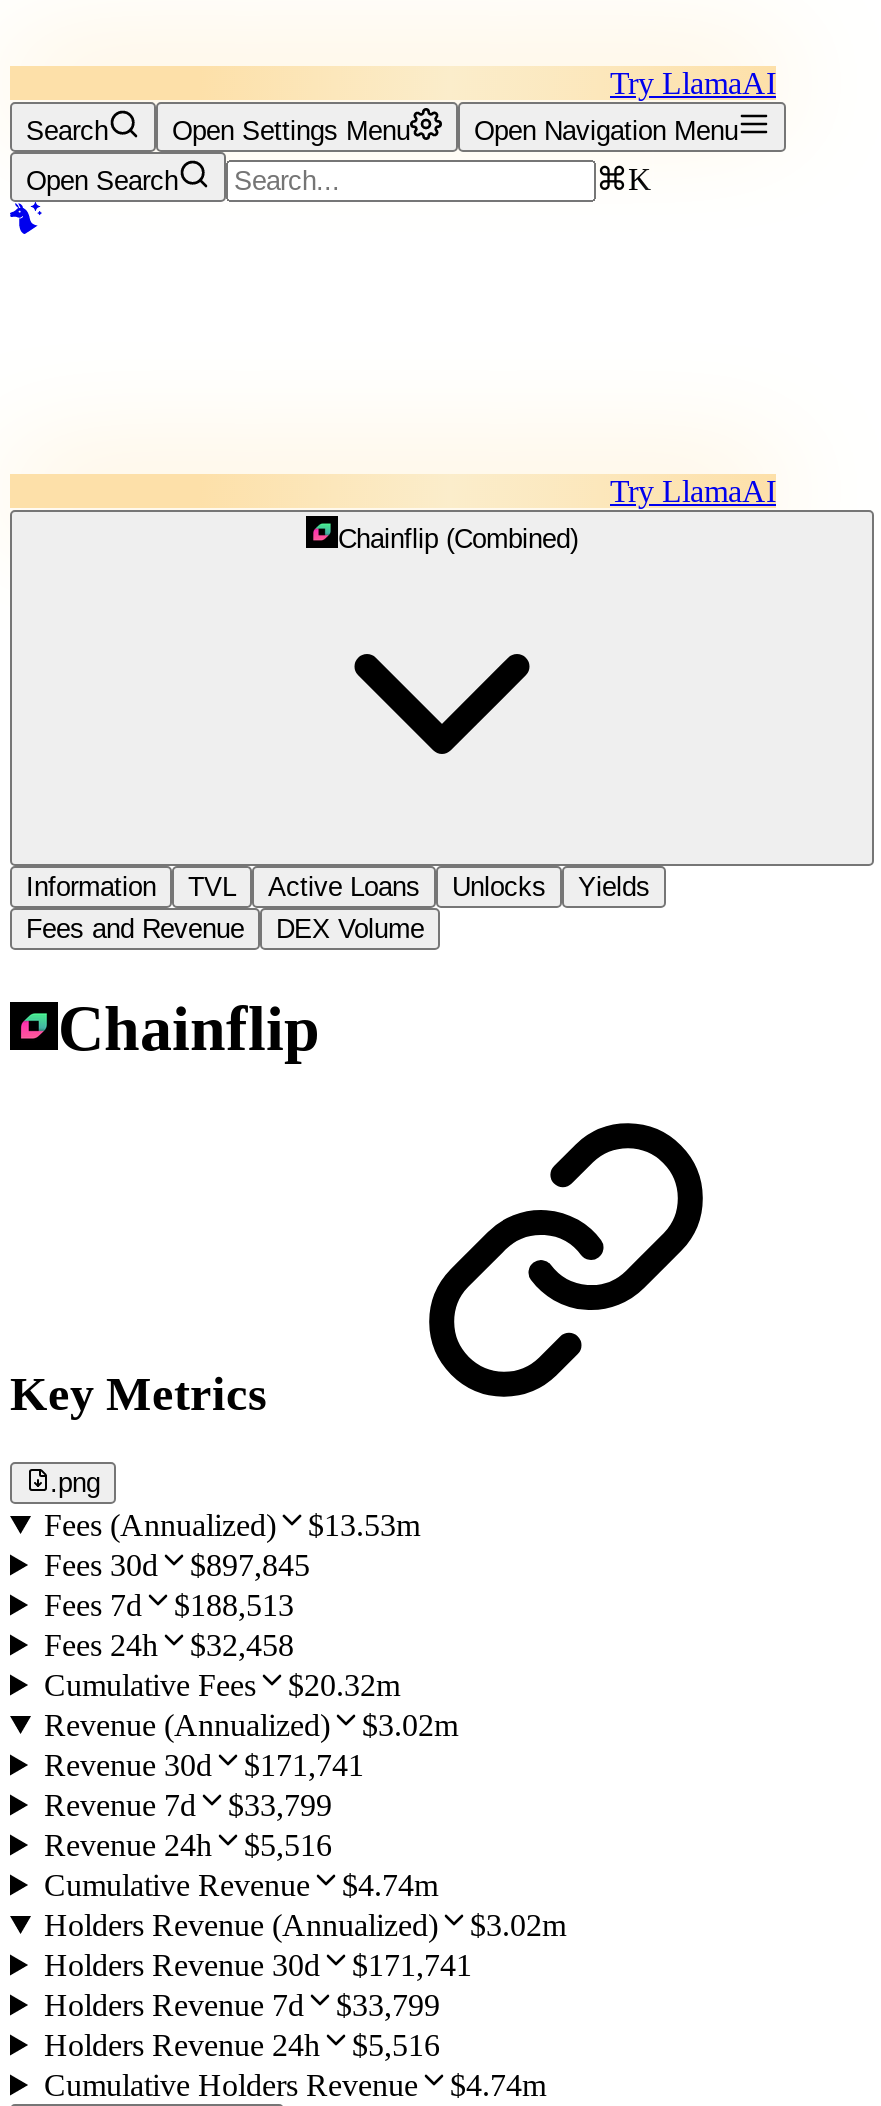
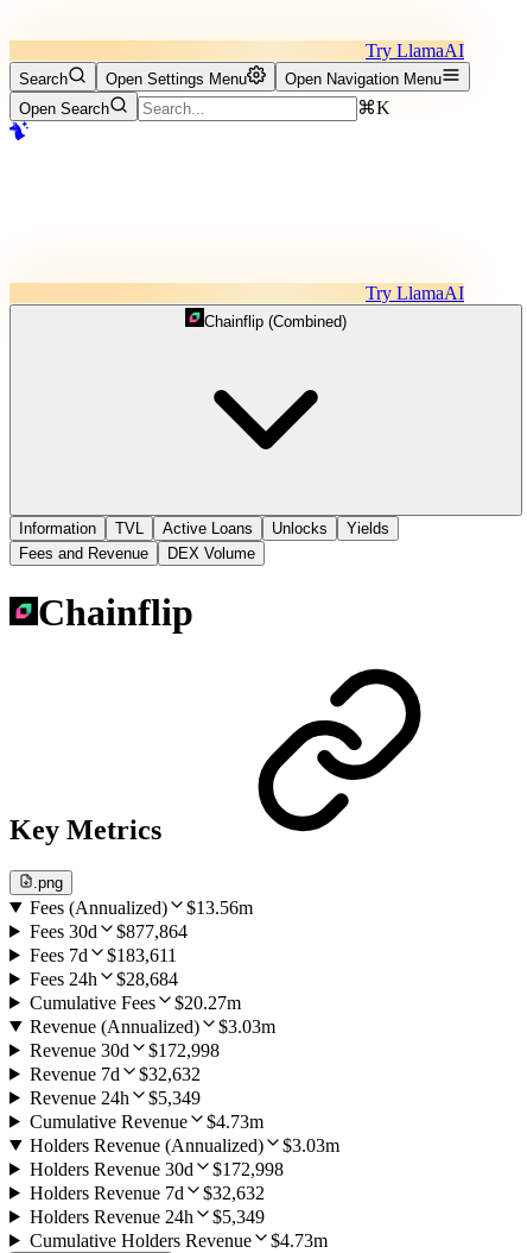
- Fees (Annualized) $13.53m
+ Fees (Annualized) $13.56m

- Fees 30d $897,845
+ Fees 30d $877,864

- Fees 7d $188,513
+ Fees 7d $183,611

- Fees 24h $32,458
+ Fees 24h $28,684

- Cumulative Fees $20.32m
+ Cumulative Fees $20.27m

- Revenue (Annualized) $3.02m
+ Revenue (Annualized) $3.03m

- Revenue 30d $171,741
+ Revenue 30d $172,998

- Revenue 7d $33,799
+ Revenue 7d $32,632

- Revenue 24h $5,516
+ Revenue 24h $5,349

- Cumulative Revenue $4.74m
+ Cumulative Revenue $4.73m

- Holders Revenue (Annualized) $3.02m
+ Holders Revenue (Annualized) $3.03m

- Holders Revenue 30d $171,741
+ Holders Revenue 30d $172,998

- Holders Revenue 7d $33,799
+ Holders Revenue 7d $32,632

- Holders Revenue 24h $5,516
+ Holders Revenue 24h $5,349

- Cumulative Holders Revenue $4.74m
+ Cumulative Holders Revenue $4.73m
